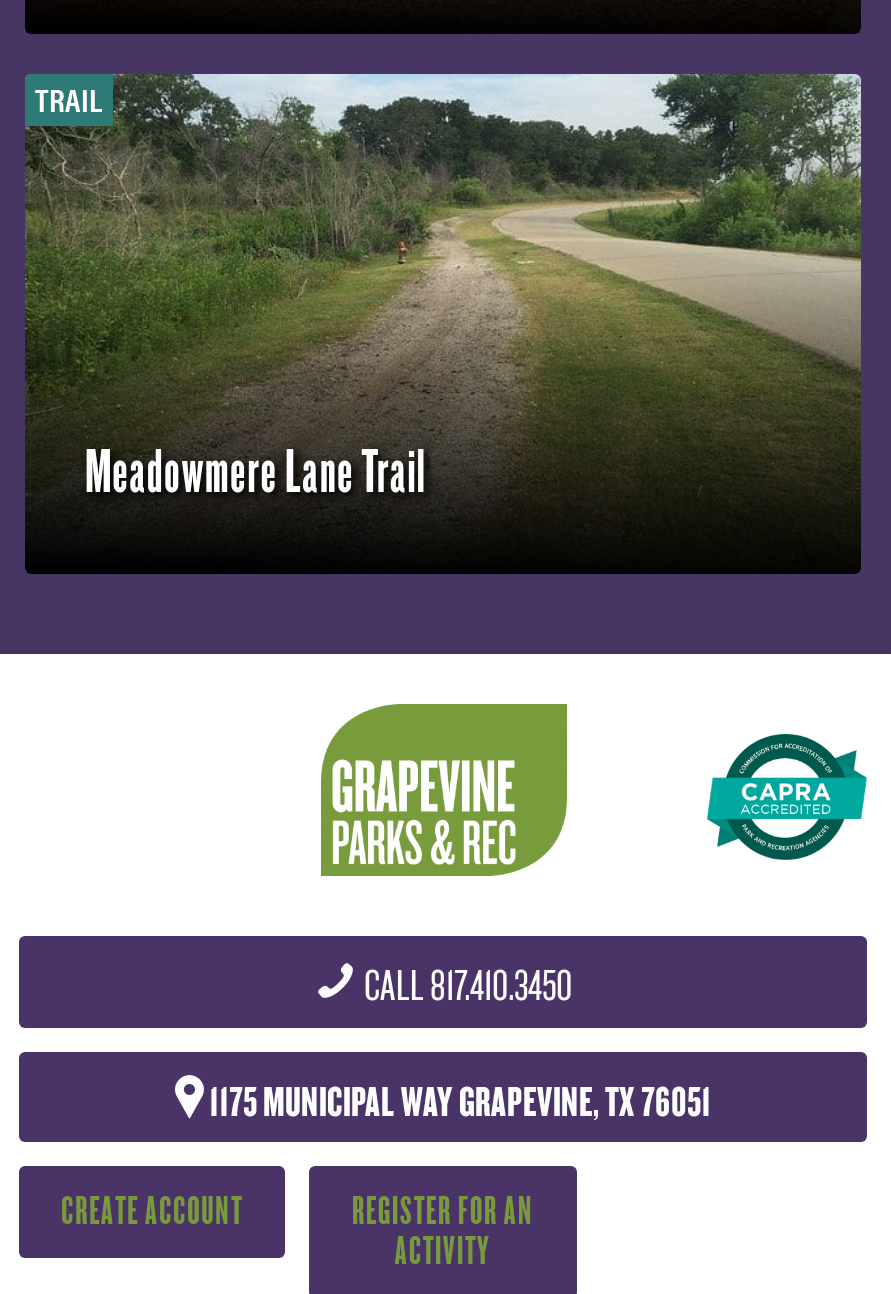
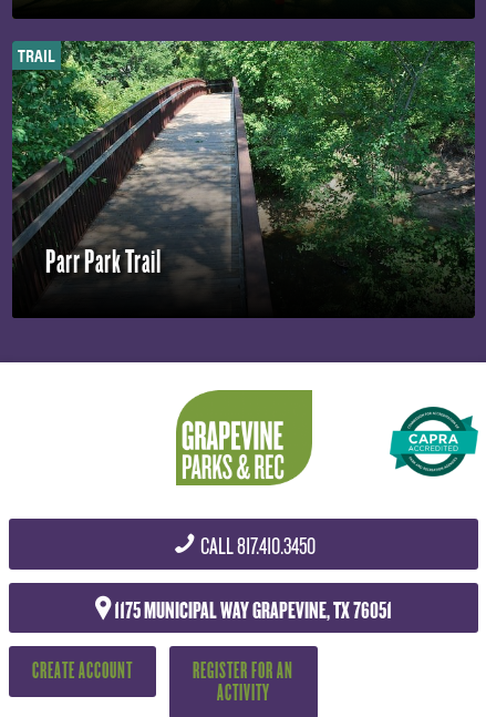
- [image]
- Meadowmere Lane Trail
+ [image]
+ Parr Park Trail
